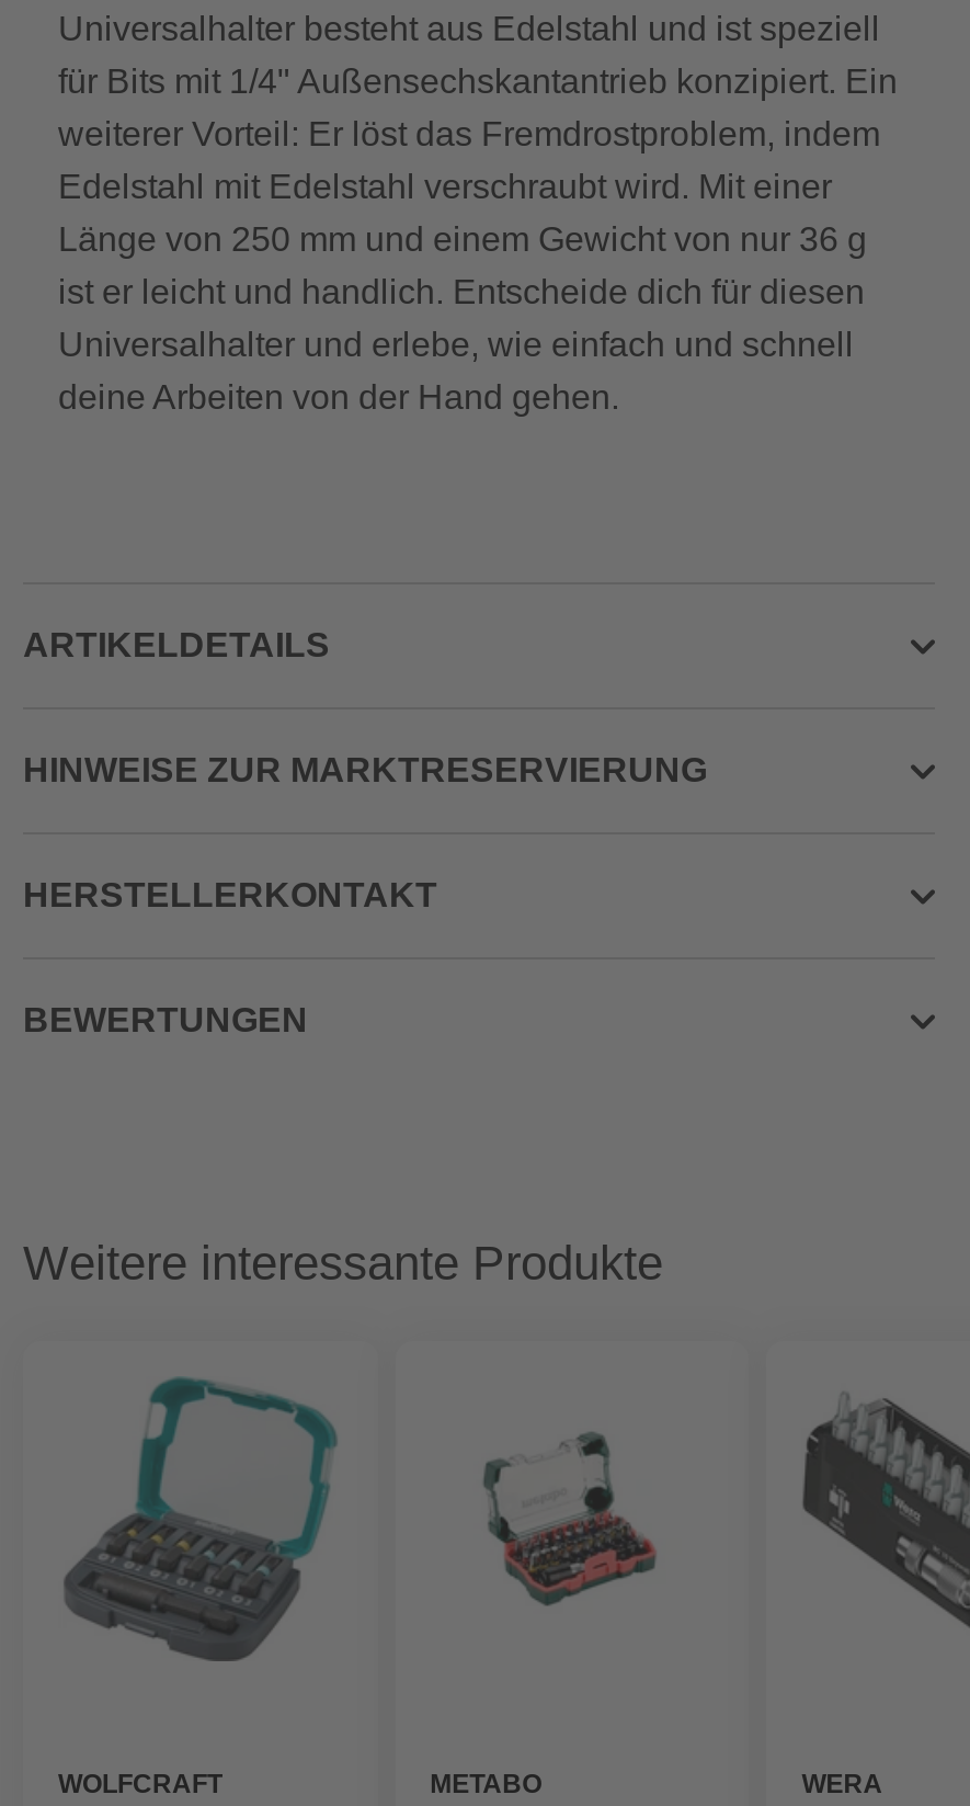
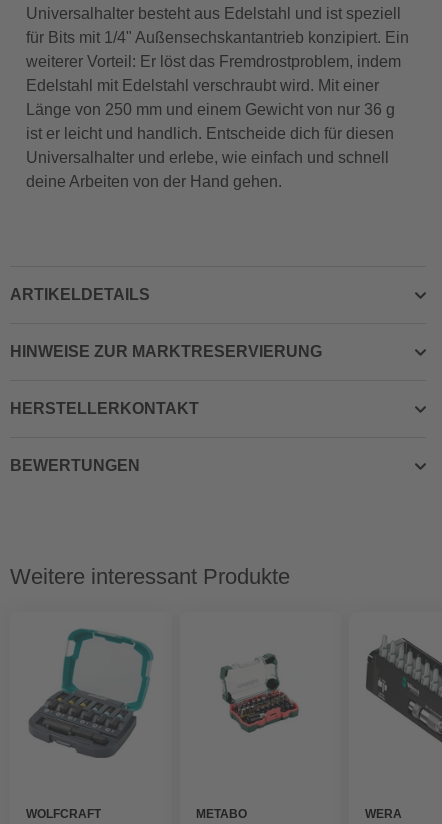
- Weitere interessante Produkte
+ Weitere interessant Produkte
